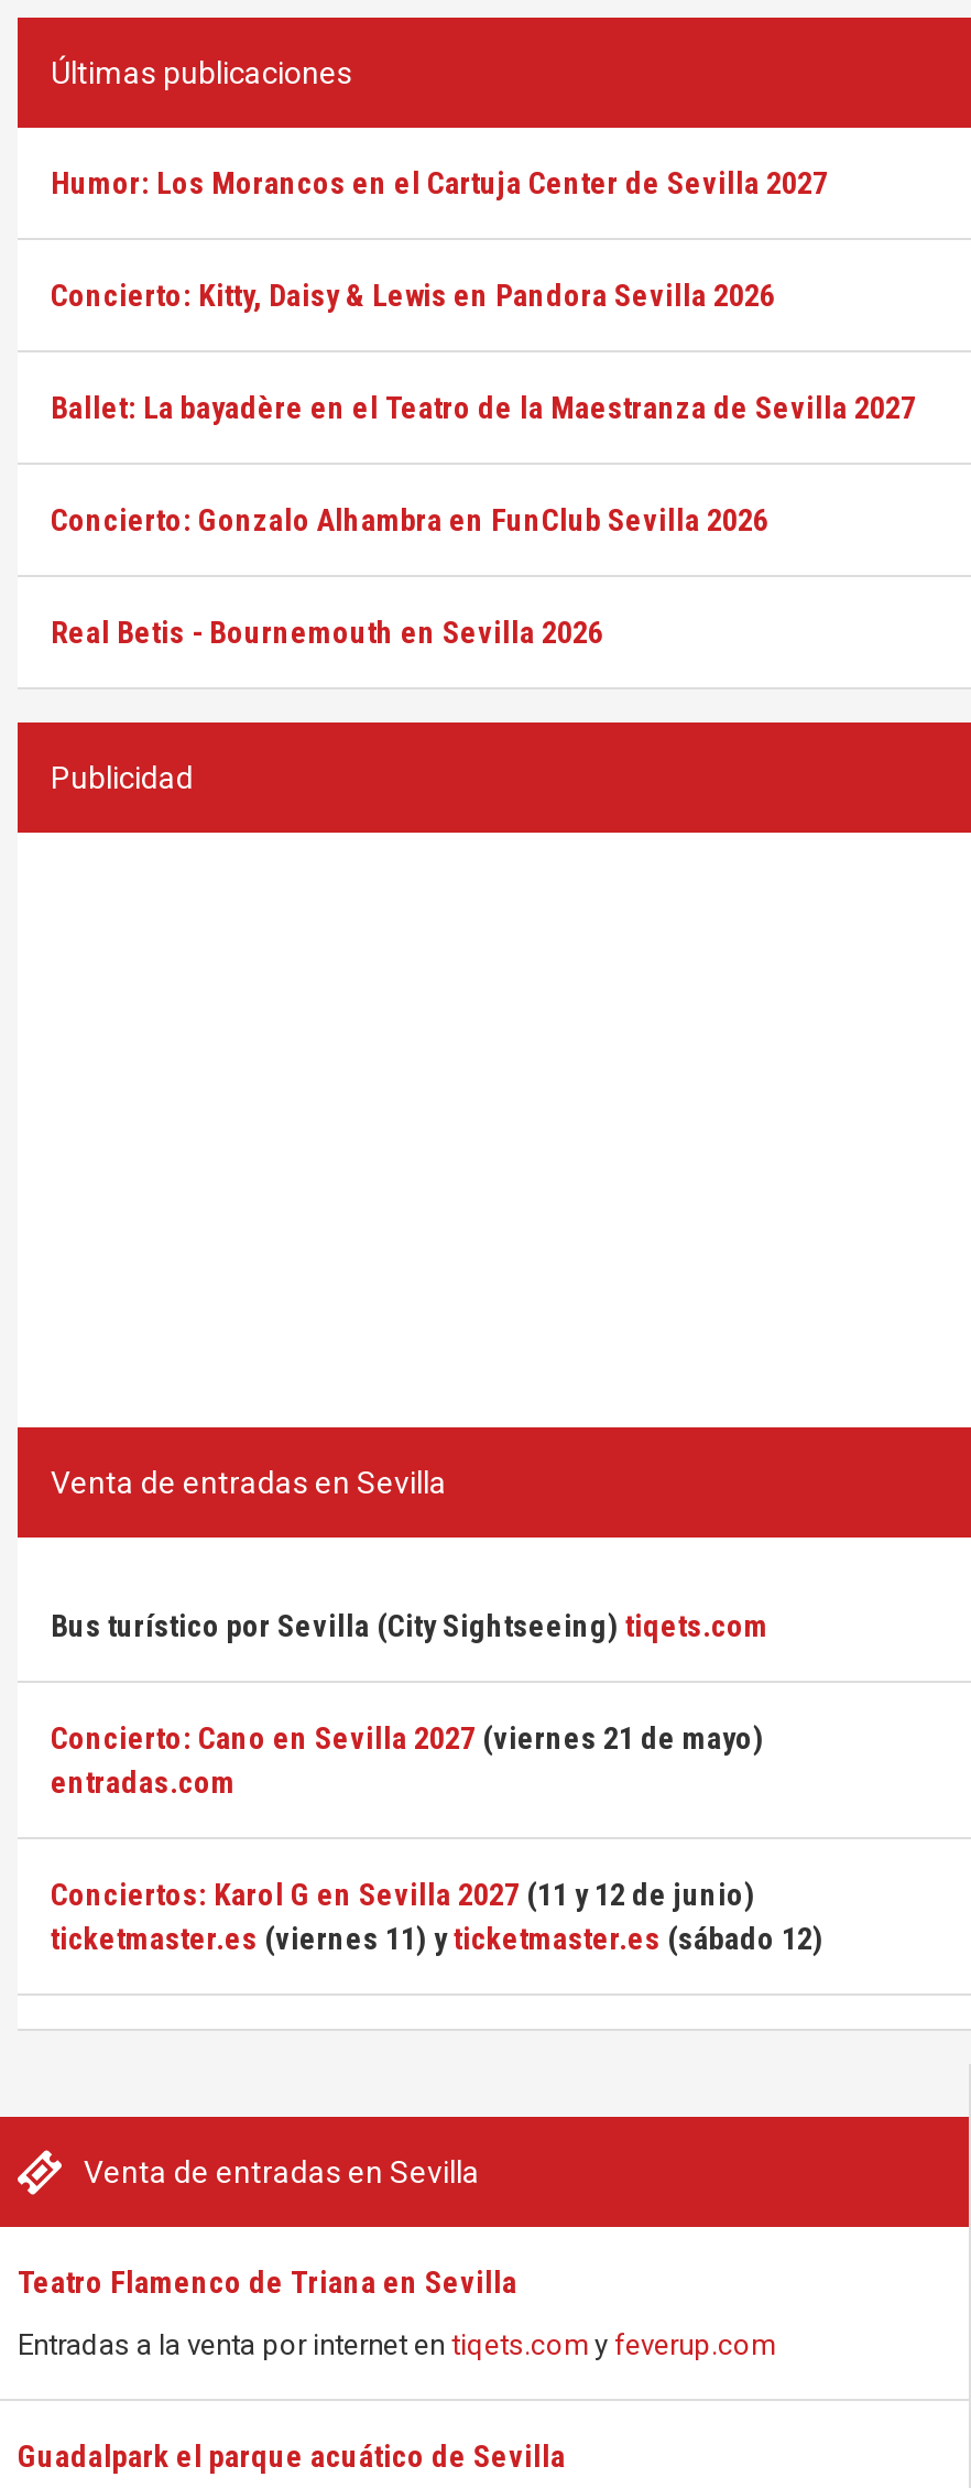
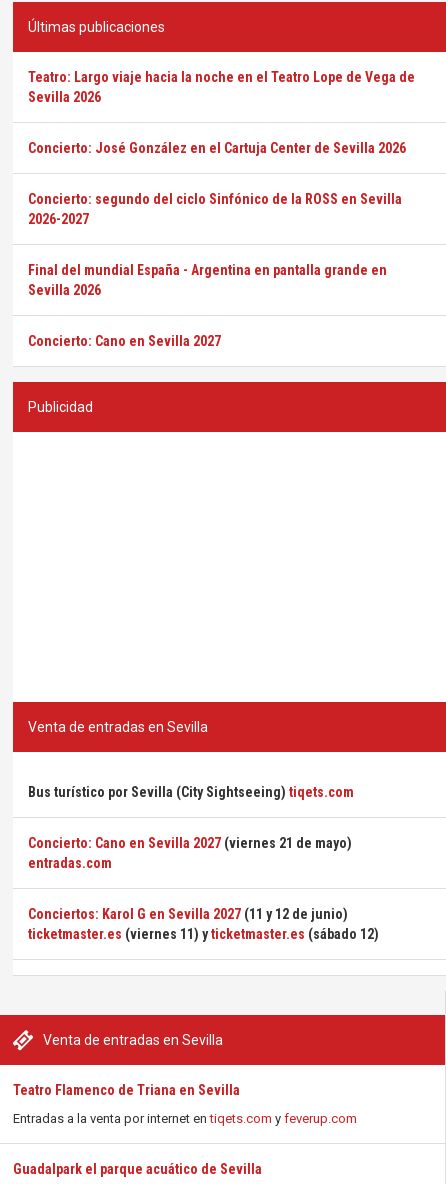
- Humor: Los Morancos en el Cartuja Center de Sevilla 2027
+ Teatro: Largo viaje hacia la noche en el Teatro Lope de Vega de
+ Sevilla 2026

- Concierto: Kitty, Daisy & Lewis en Pandora Sevilla 2026
+ Concierto: José González en el Cartuja Center de Sevilla 2026

- Ballet: La bayadère en el Teatro de la Maestranza de Sevilla 2027
+ Concierto: segundo del ciclo Sinfónico de la ROSS en Sevilla
+ 2026-2027

- Concierto: Gonzalo Alhambra en FunClub Sevilla 2026
+ Final del mundial España - Argentina en pantalla grande en
+ Sevilla 2026

- Real Betis - Bournemouth en Sevilla 2026
+ Concierto: Cano en Sevilla 2027
